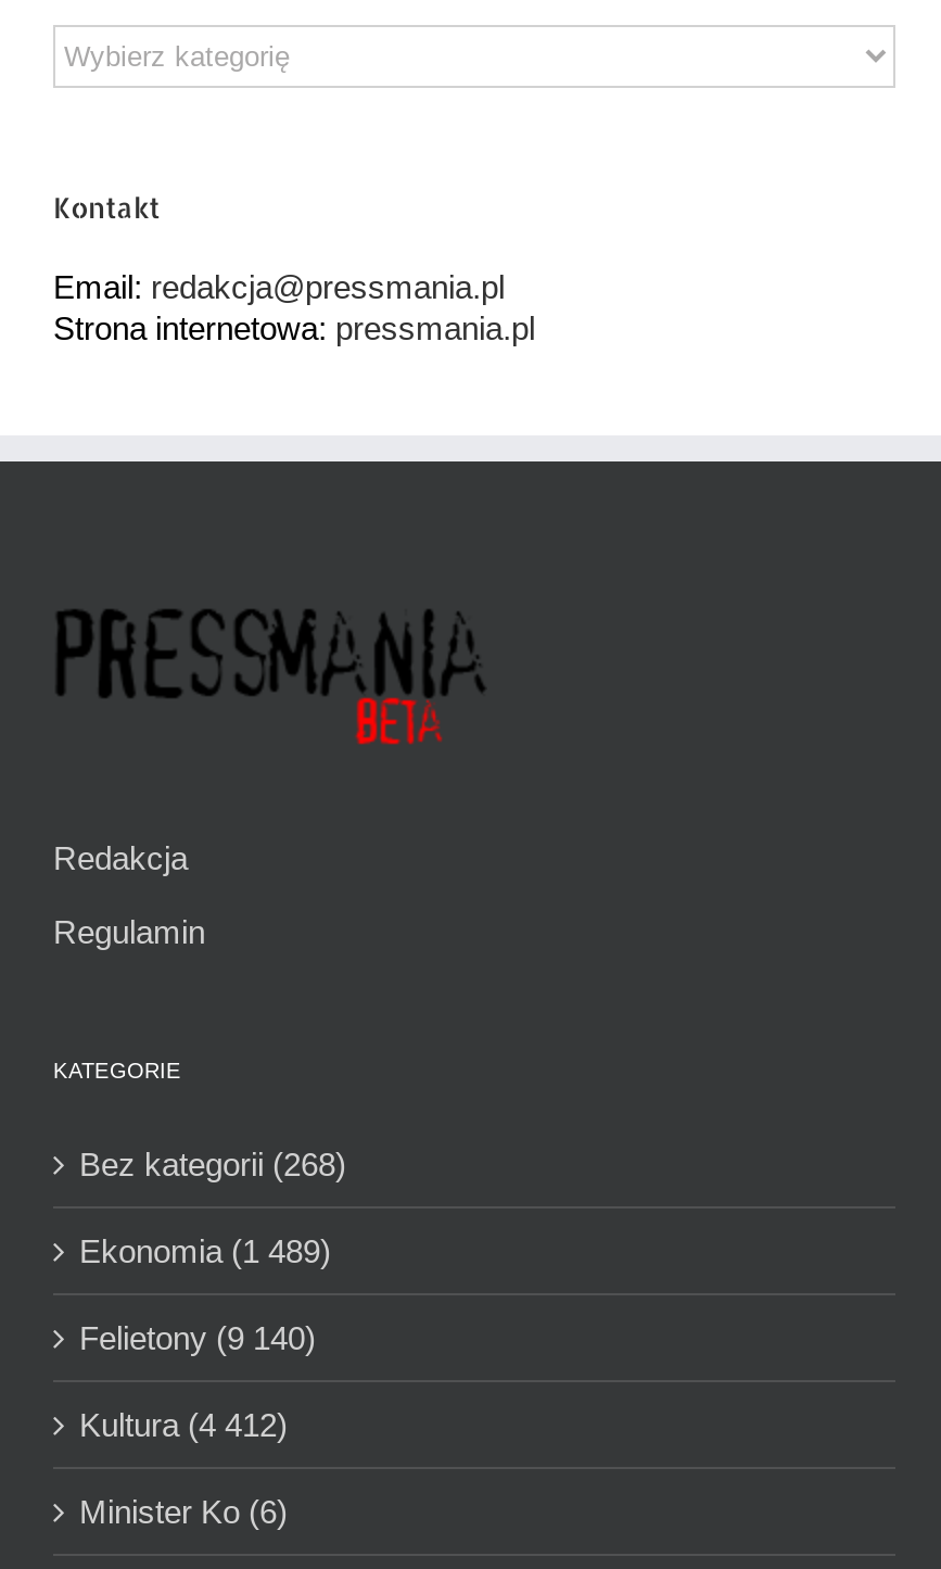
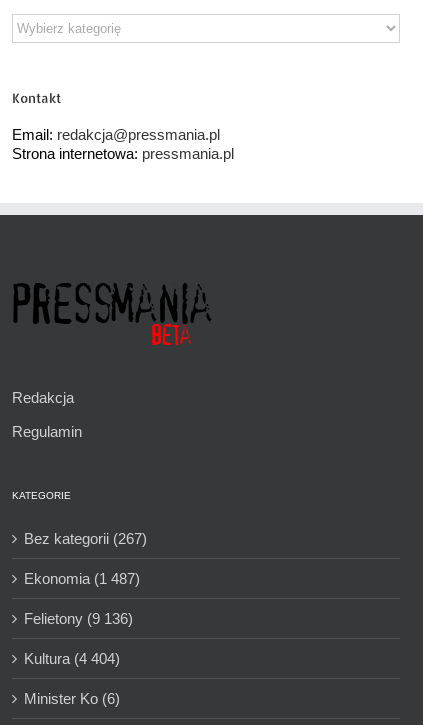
- Bez kategorii (268)
+ Bez kategorii (267)

- Ekonomia (1 489)
+ Ekonomia (1 487)

- Felietony (9 140)
+ Felietony (9 136)

- Kultura (4 412)
+ Kultura (4 404)
